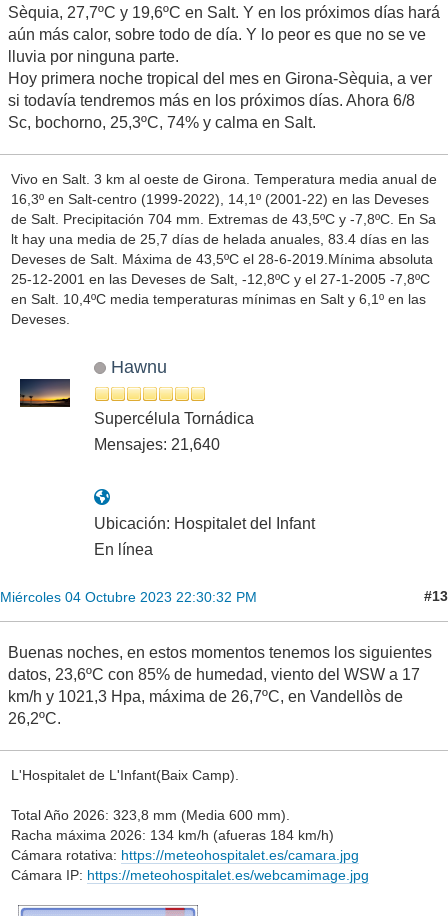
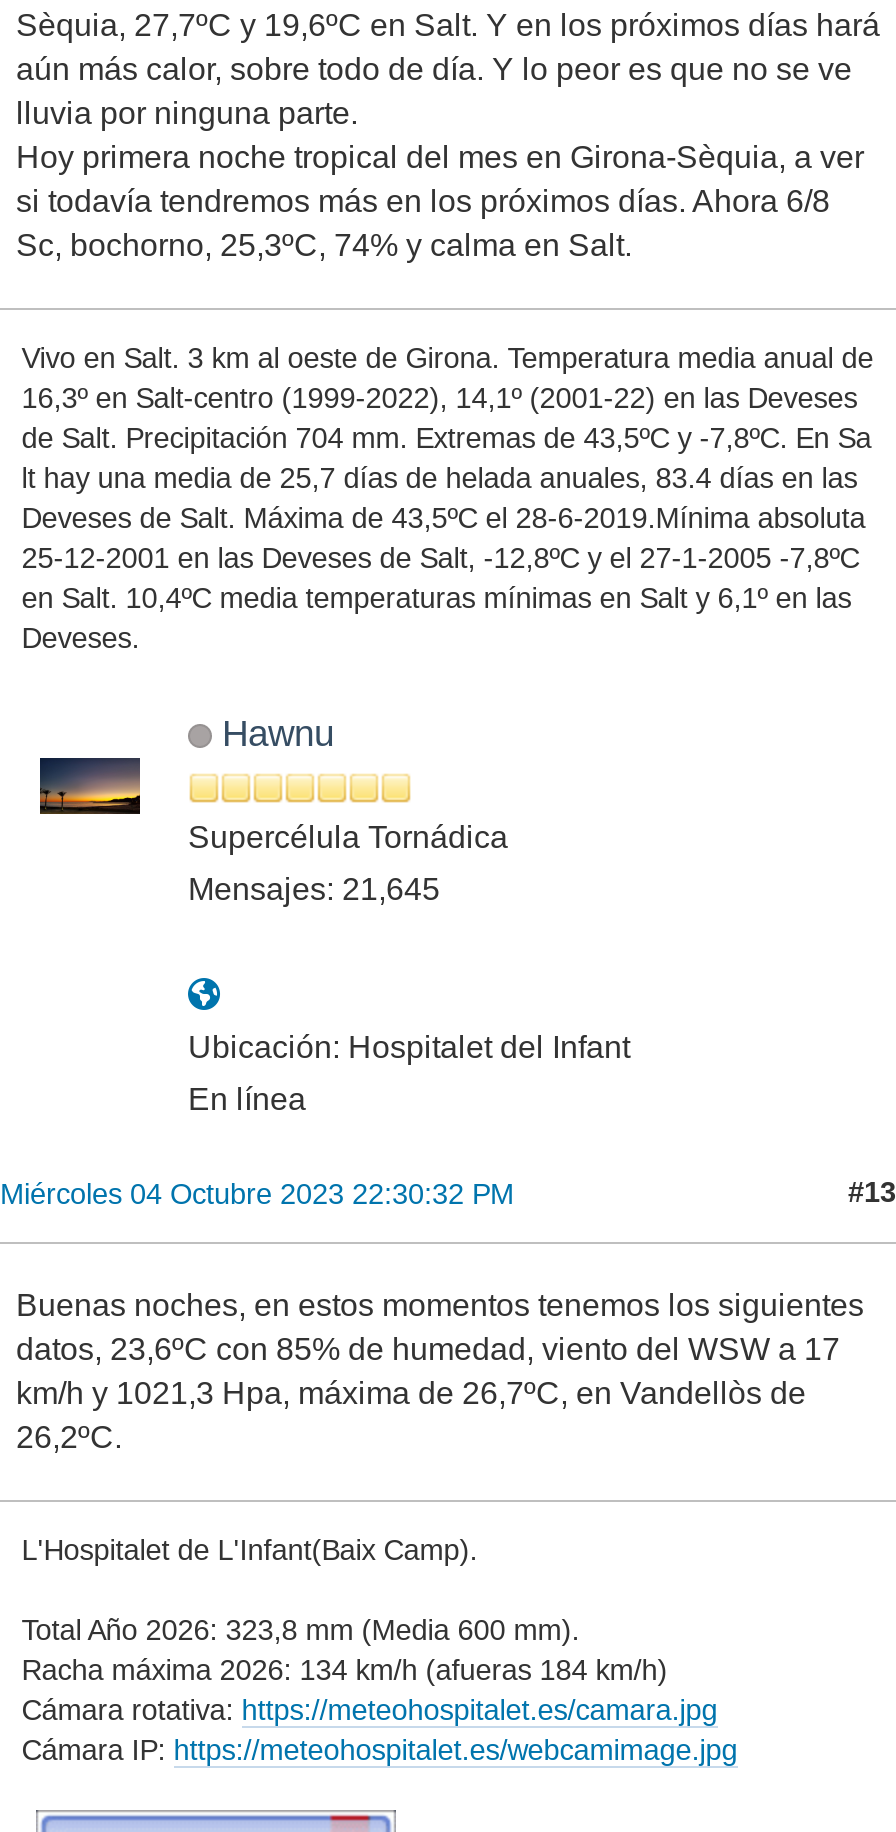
- Mensajes: 21,640
+ Mensajes: 21,645
